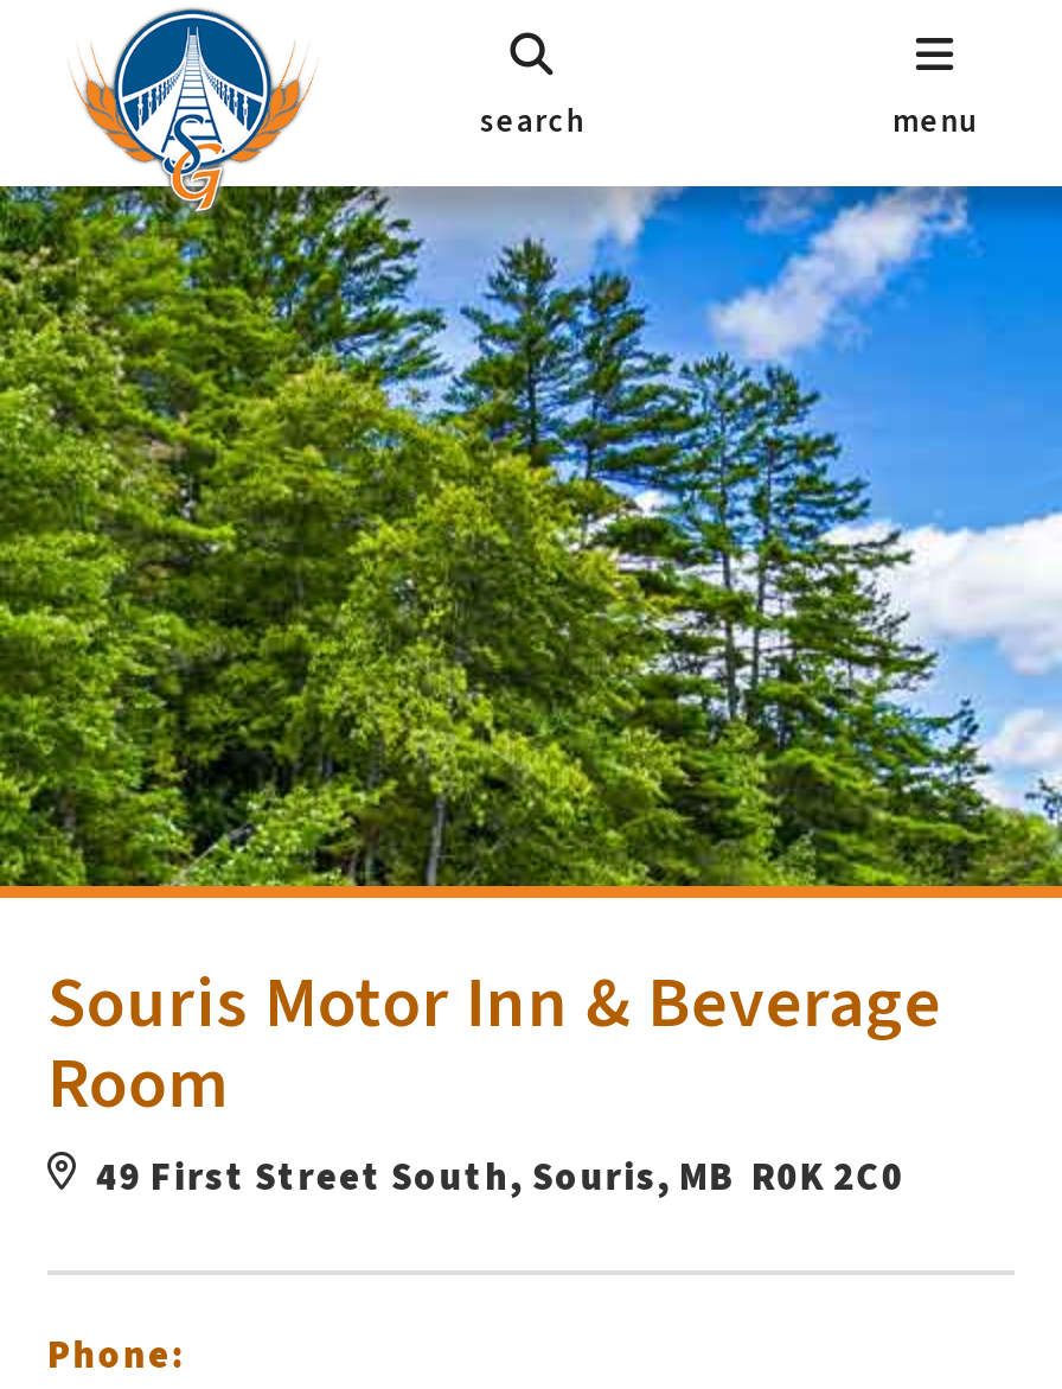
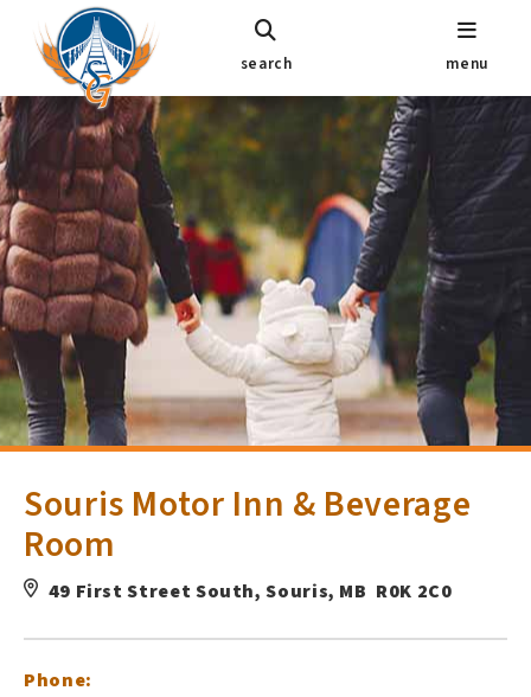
- [image]
+ [image]
